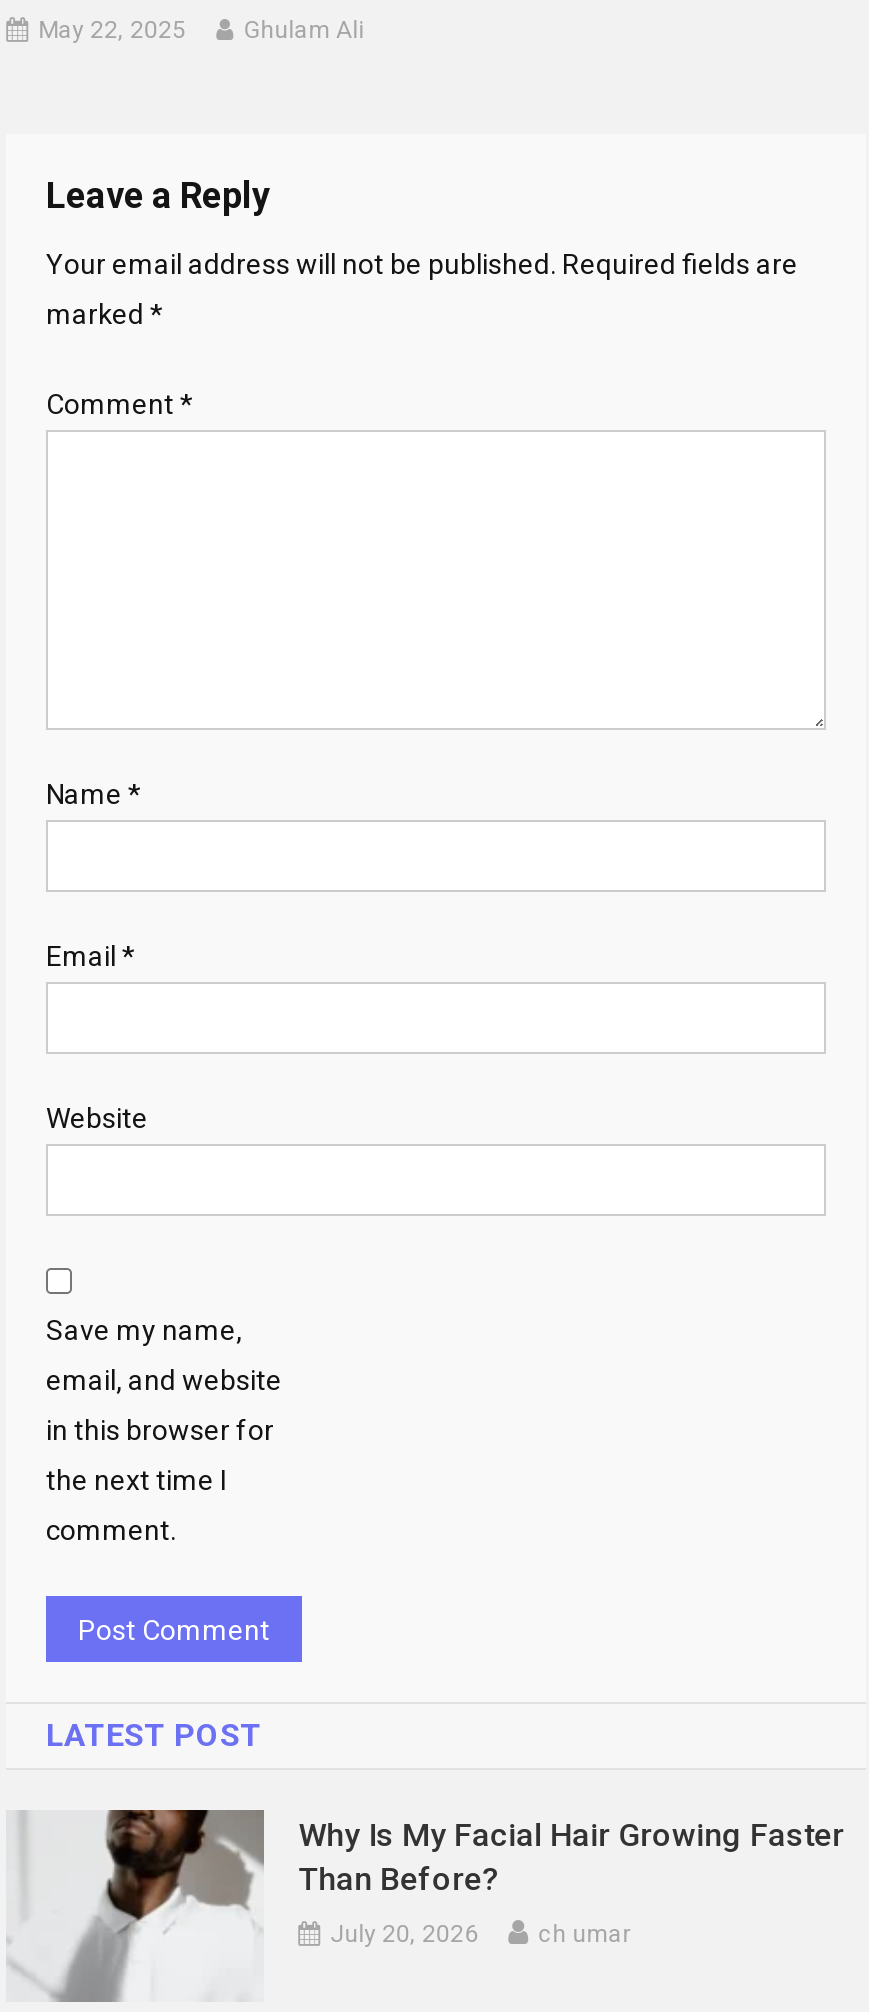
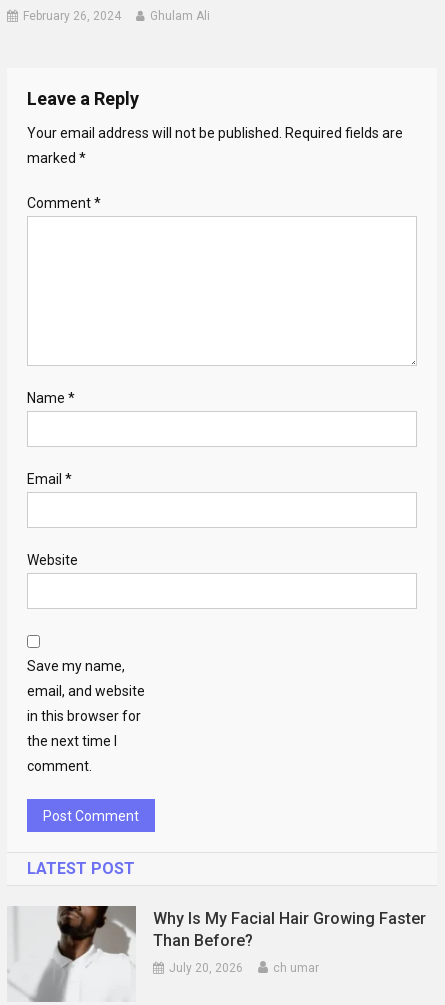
- May 22, 2025
+ February 26, 2024
